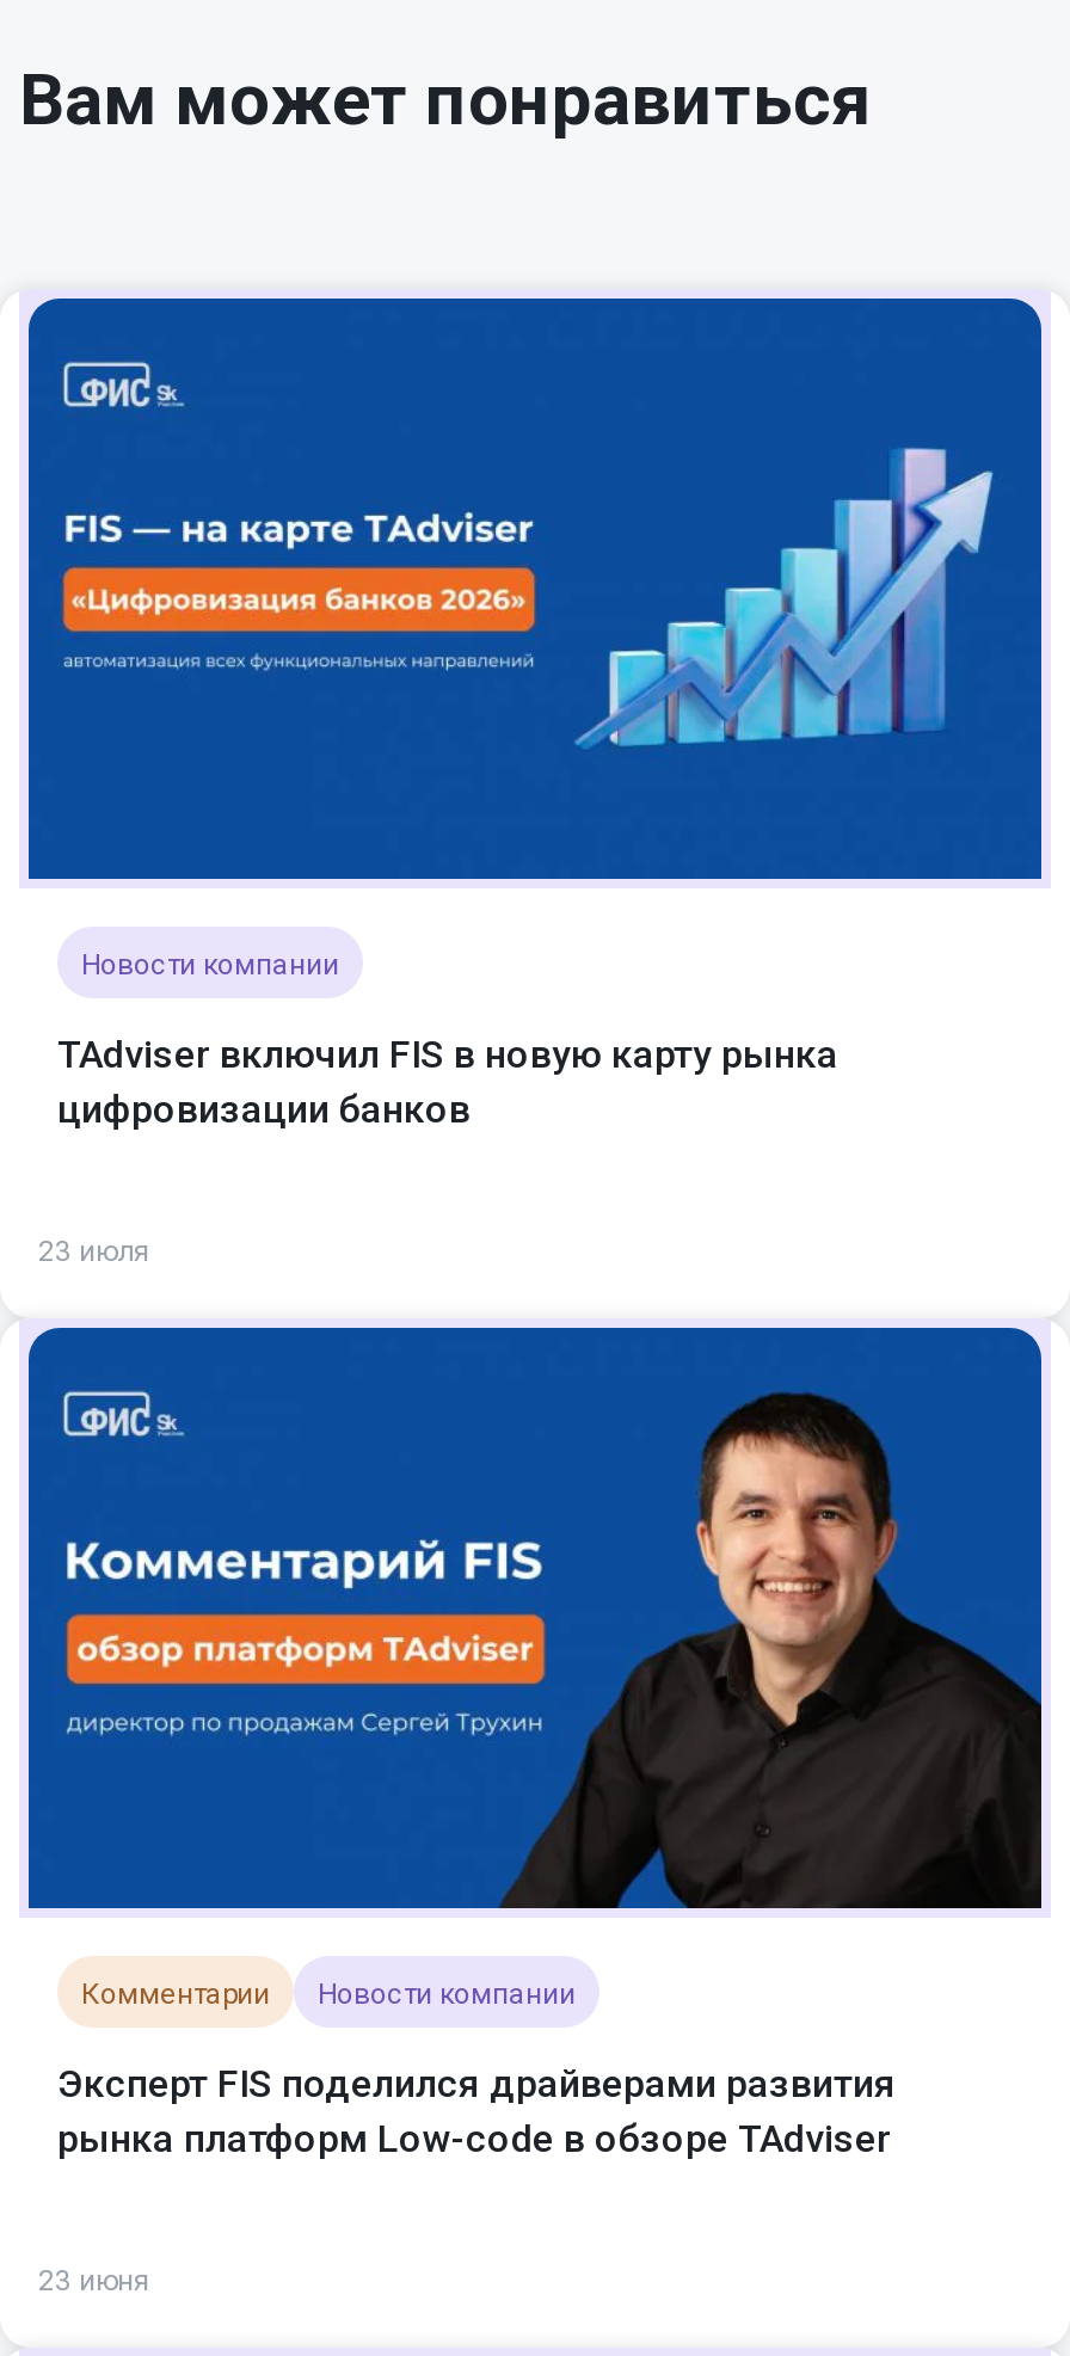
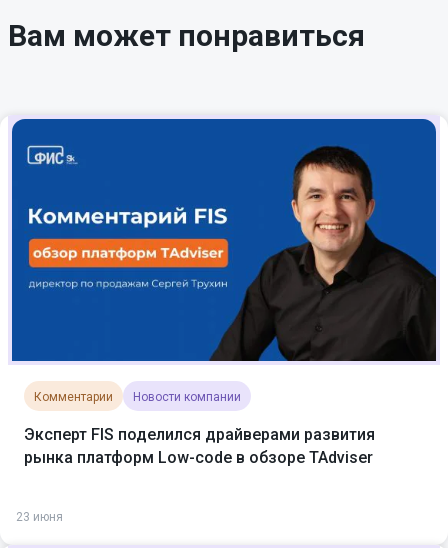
- [image]
- Новости компании
- TAdviser включил FIS в новую карту рынка
- цифровизации банков
- 23 июля
